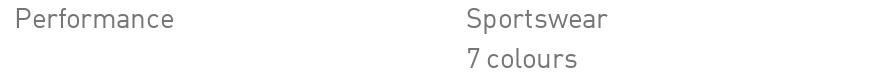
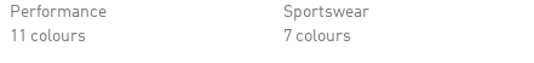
+ 11 colours
